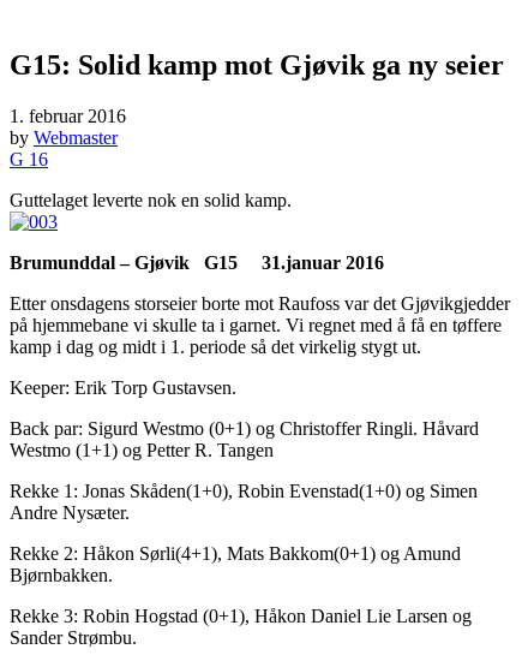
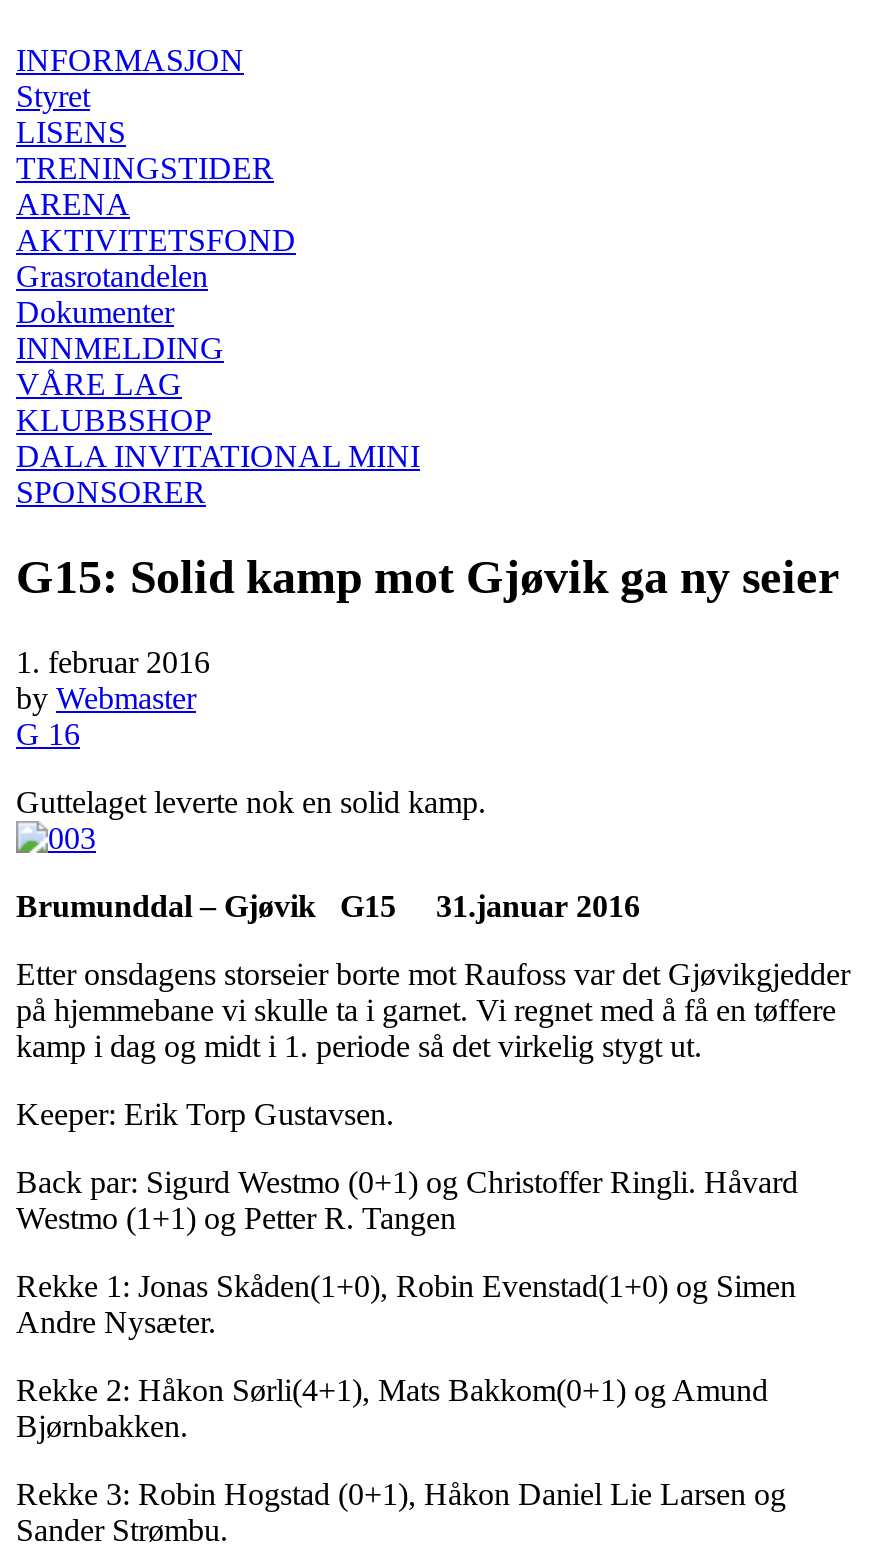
+ INFORMASJON
+ Styret
+ LISENS
+ TRENINGSTIDER
+ ARENA
+ AKTIVITETSFOND
+ Grasrotandelen
+ Dokumenter
+ INNMELDING
+ VÅRE LAG
+ KLUBBSHOP
+ DALA INVITATIONAL MINI
+ SPONSORER
